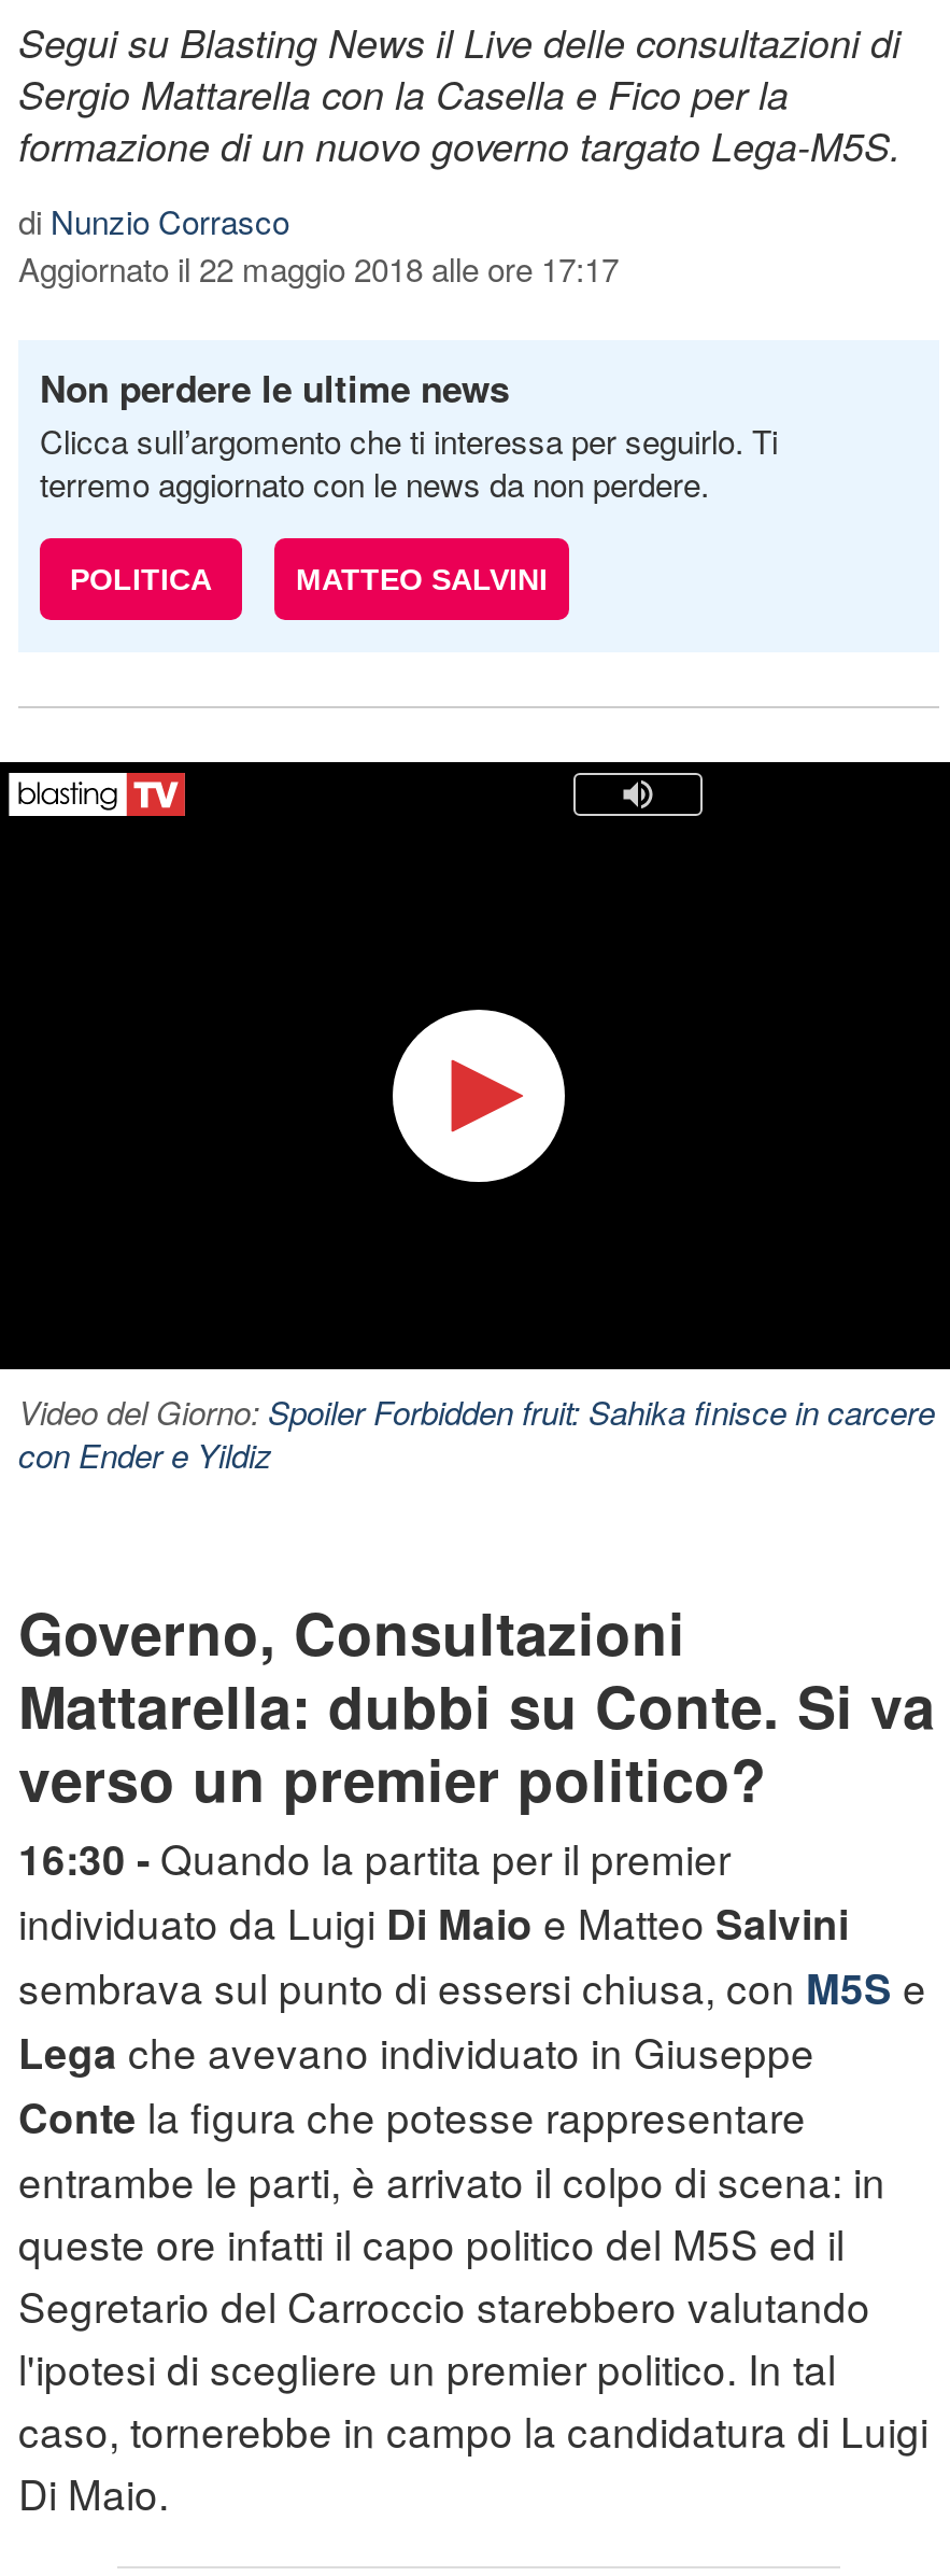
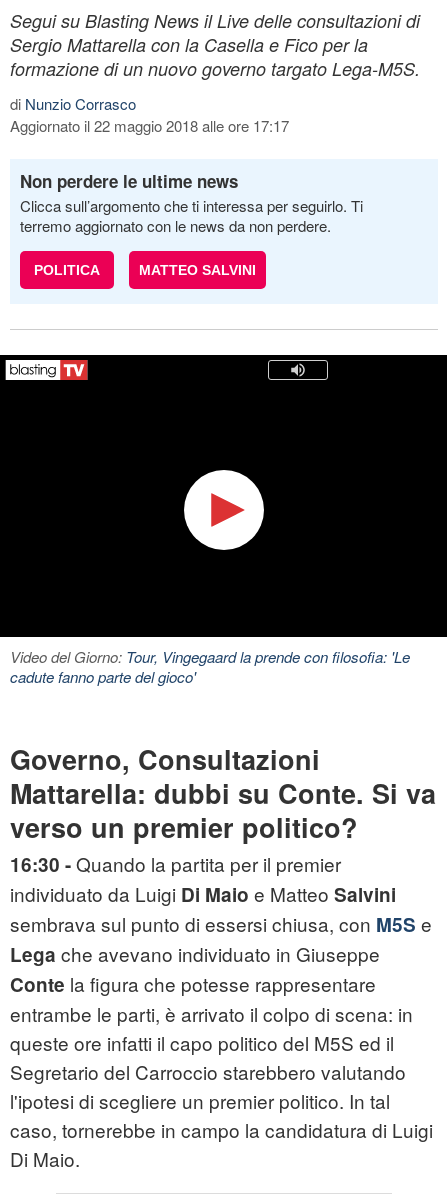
- Video del Giorno: Spoiler Forbidden fruit: Sahika finisce in carcere
- con Ender e Yildiz
+ Video del Giorno: Tour, Vingegaard la prende con filosofia: 'Le
+ cadute fanno parte del gioco'
